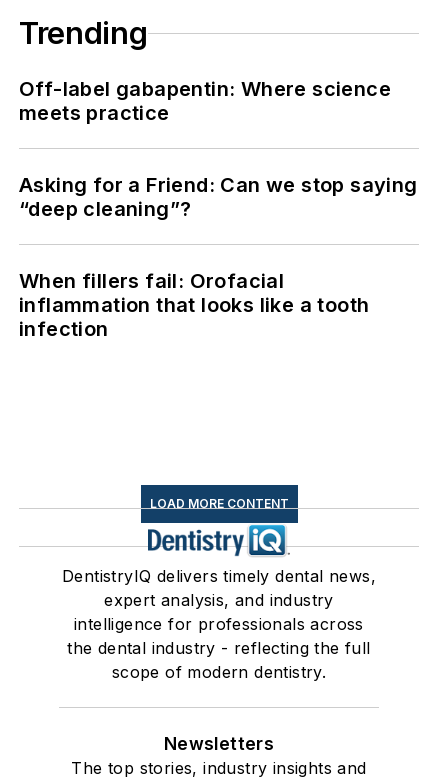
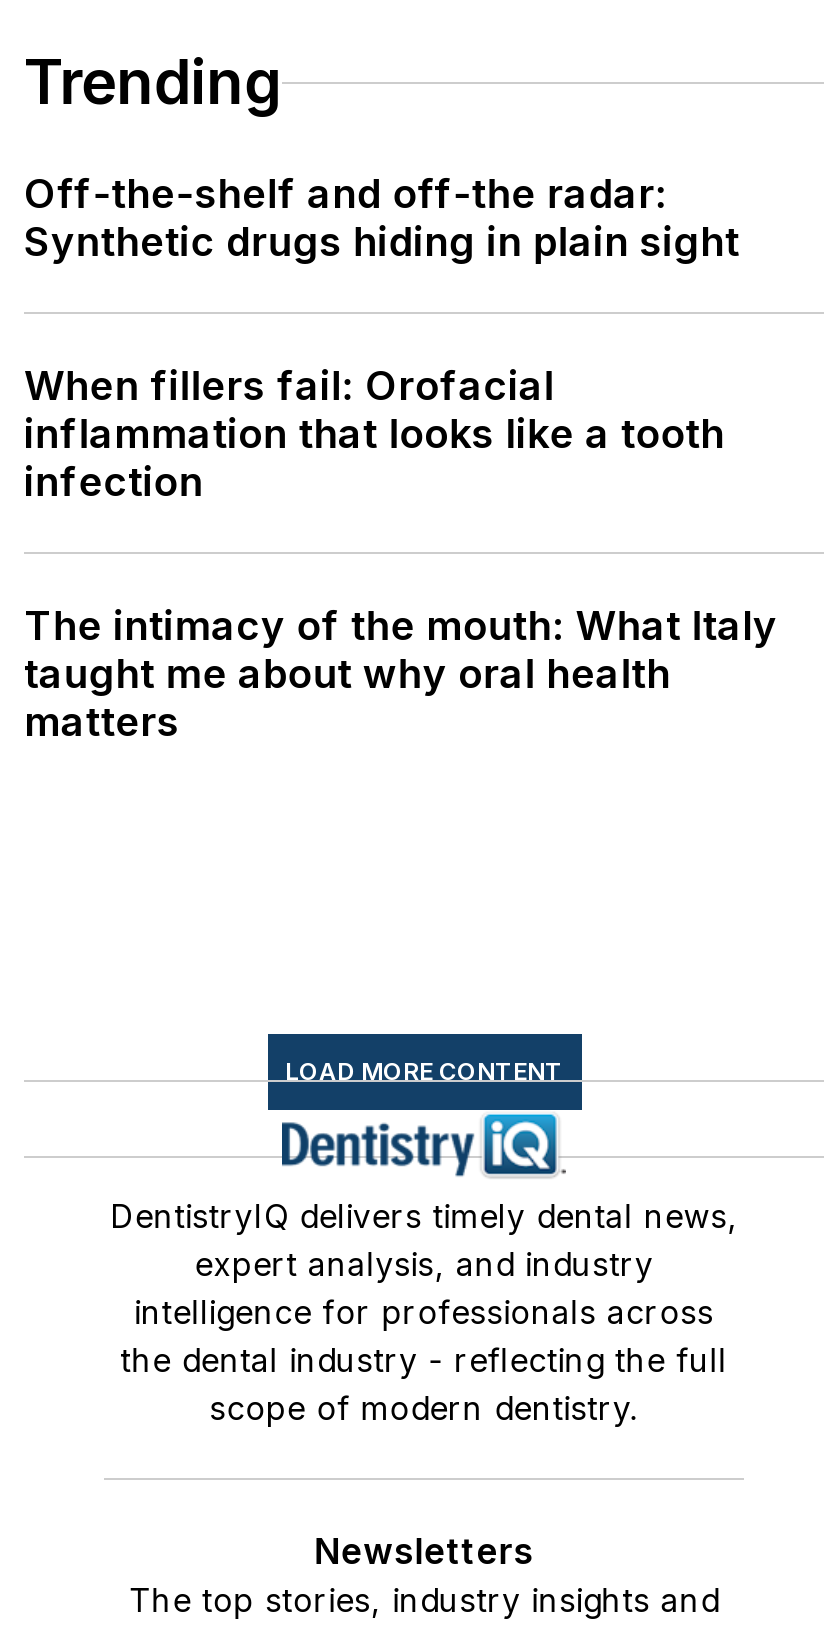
- Off-label gabapentin: Where science
- meets practice
- Asking for a Friend: Can we stop saying
- “deep cleaning”?
+ Off-the-shelf and off-the radar:
+ Synthetic drugs hiding in plain sight

moved up: When fillers fail: Orofacial | inflammation that looks like a tooth | infection

+ The intimacy of the mouth: What Italy
+ taught me about why oral health
+ matters
